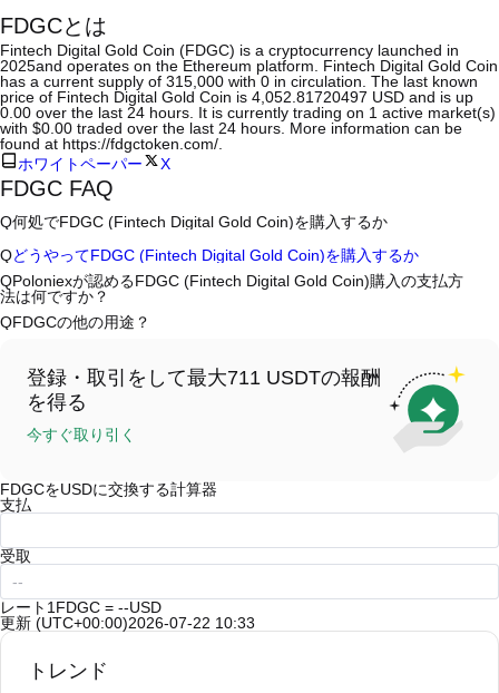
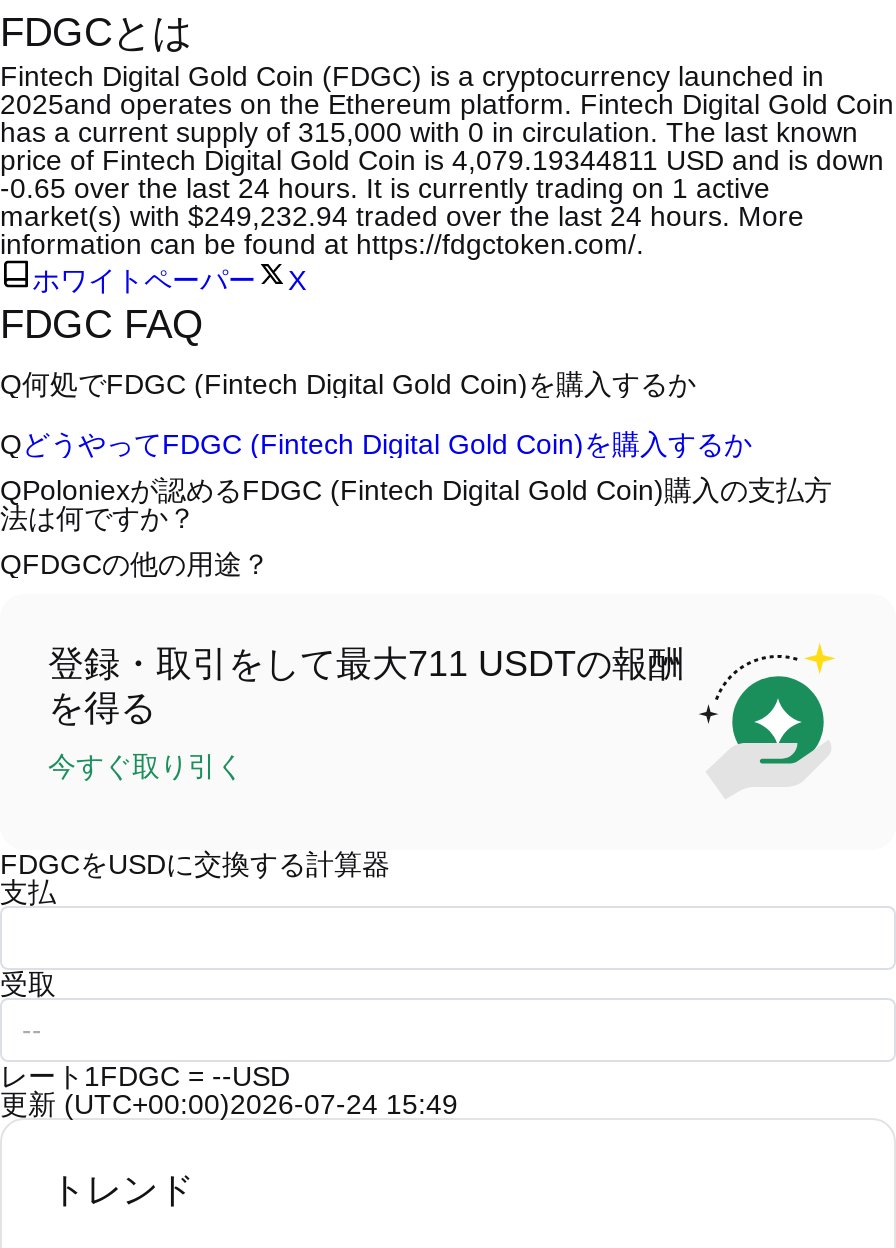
- price of Fintech Digital Gold Coin is 4,052.81720497 USD and is up
- 0.00 over the last 24 hours. It is currently trading on 1 active market(s)
- with $0.00 traded over the last 24 hours. More information can be
- found at https://fdgctoken.com/.
+ price of Fintech Digital Gold Coin is 4,079.19344811 USD and is down
+ -0.65 over the last 24 hours. It is currently trading on 1 active
+ market(s) with $249,232.94 traded over the last 24 hours. More
+ information can be found at https://fdgctoken.com/.

- 更新 (UTC+00:00)2026-07-22 10:33
+ 更新 (UTC+00:00)2026-07-24 15:49
